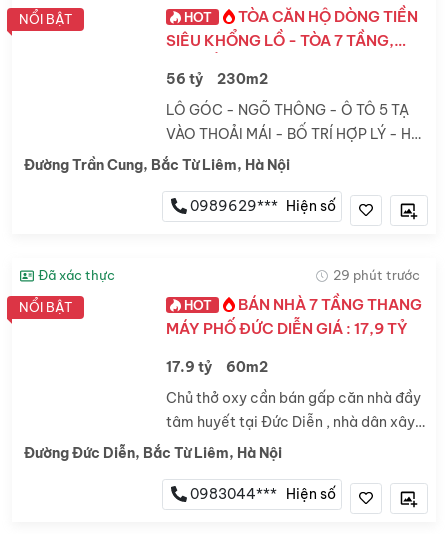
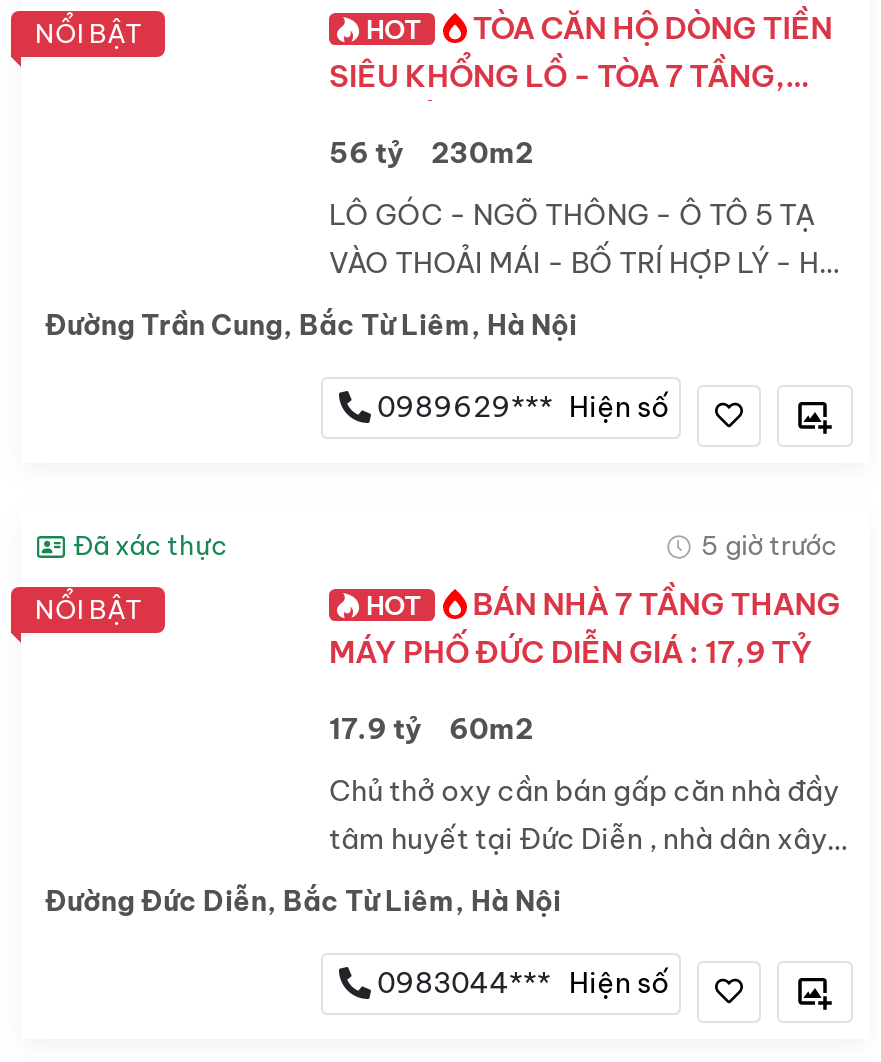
- 29 phút trước
+ 5 giờ trước
